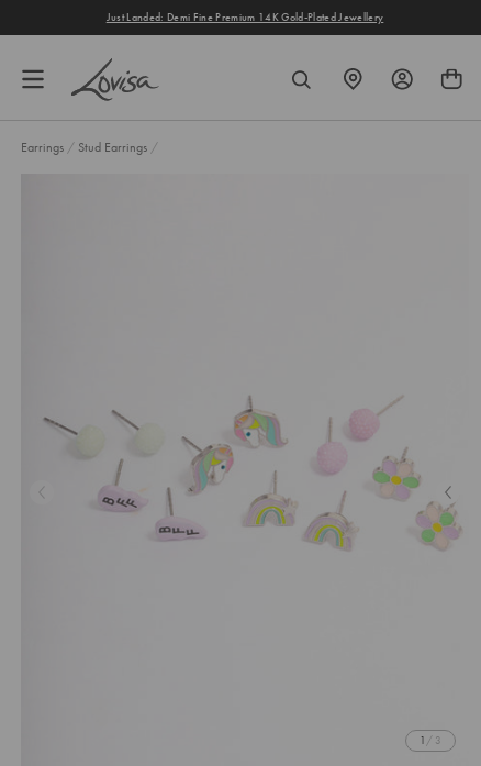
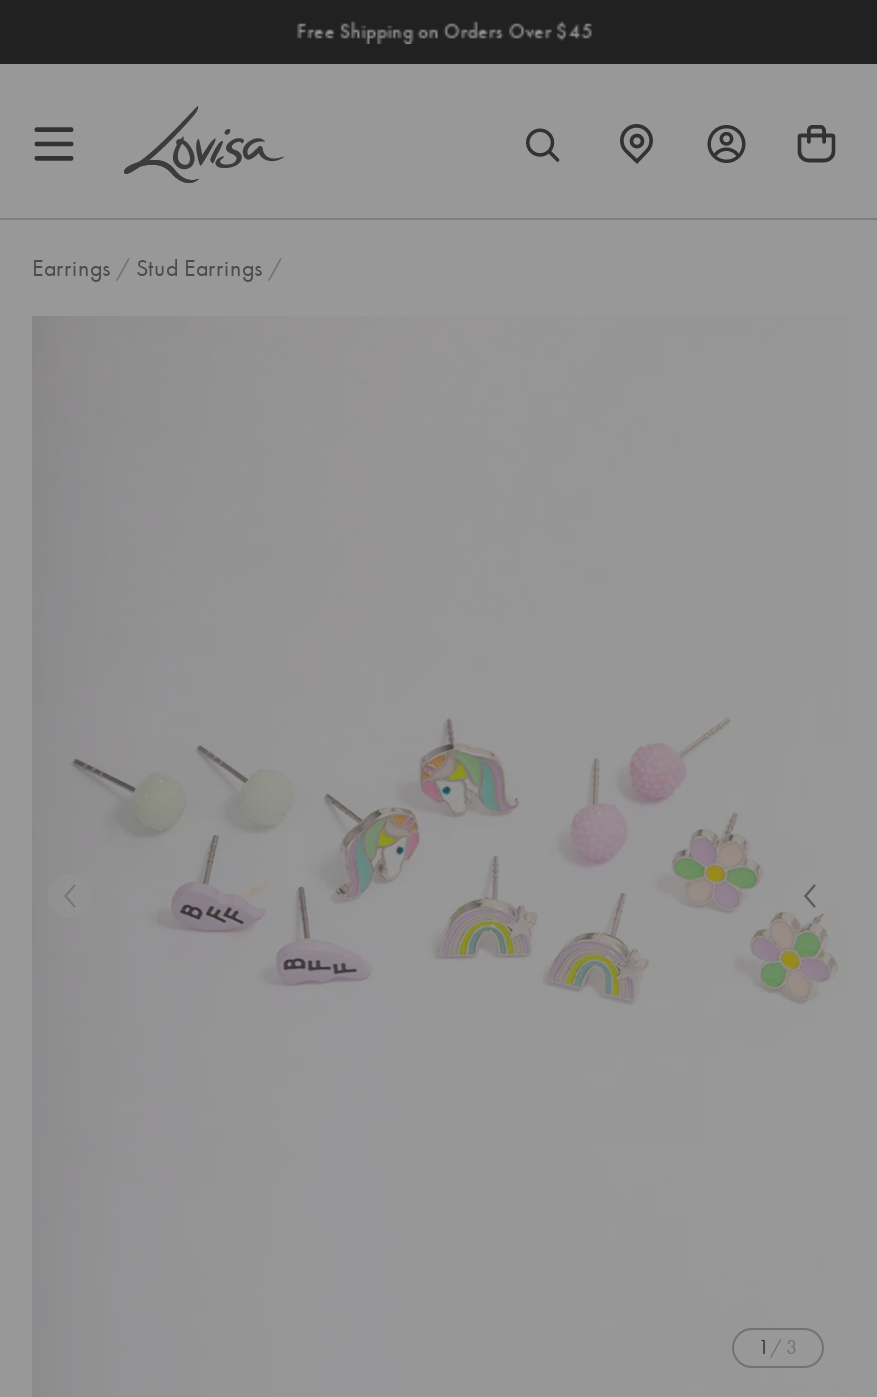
- Just Landed: Demi Fine Premium 14K Gold-Plated Jewellery
+ Free Shipping on Orders Over $45
